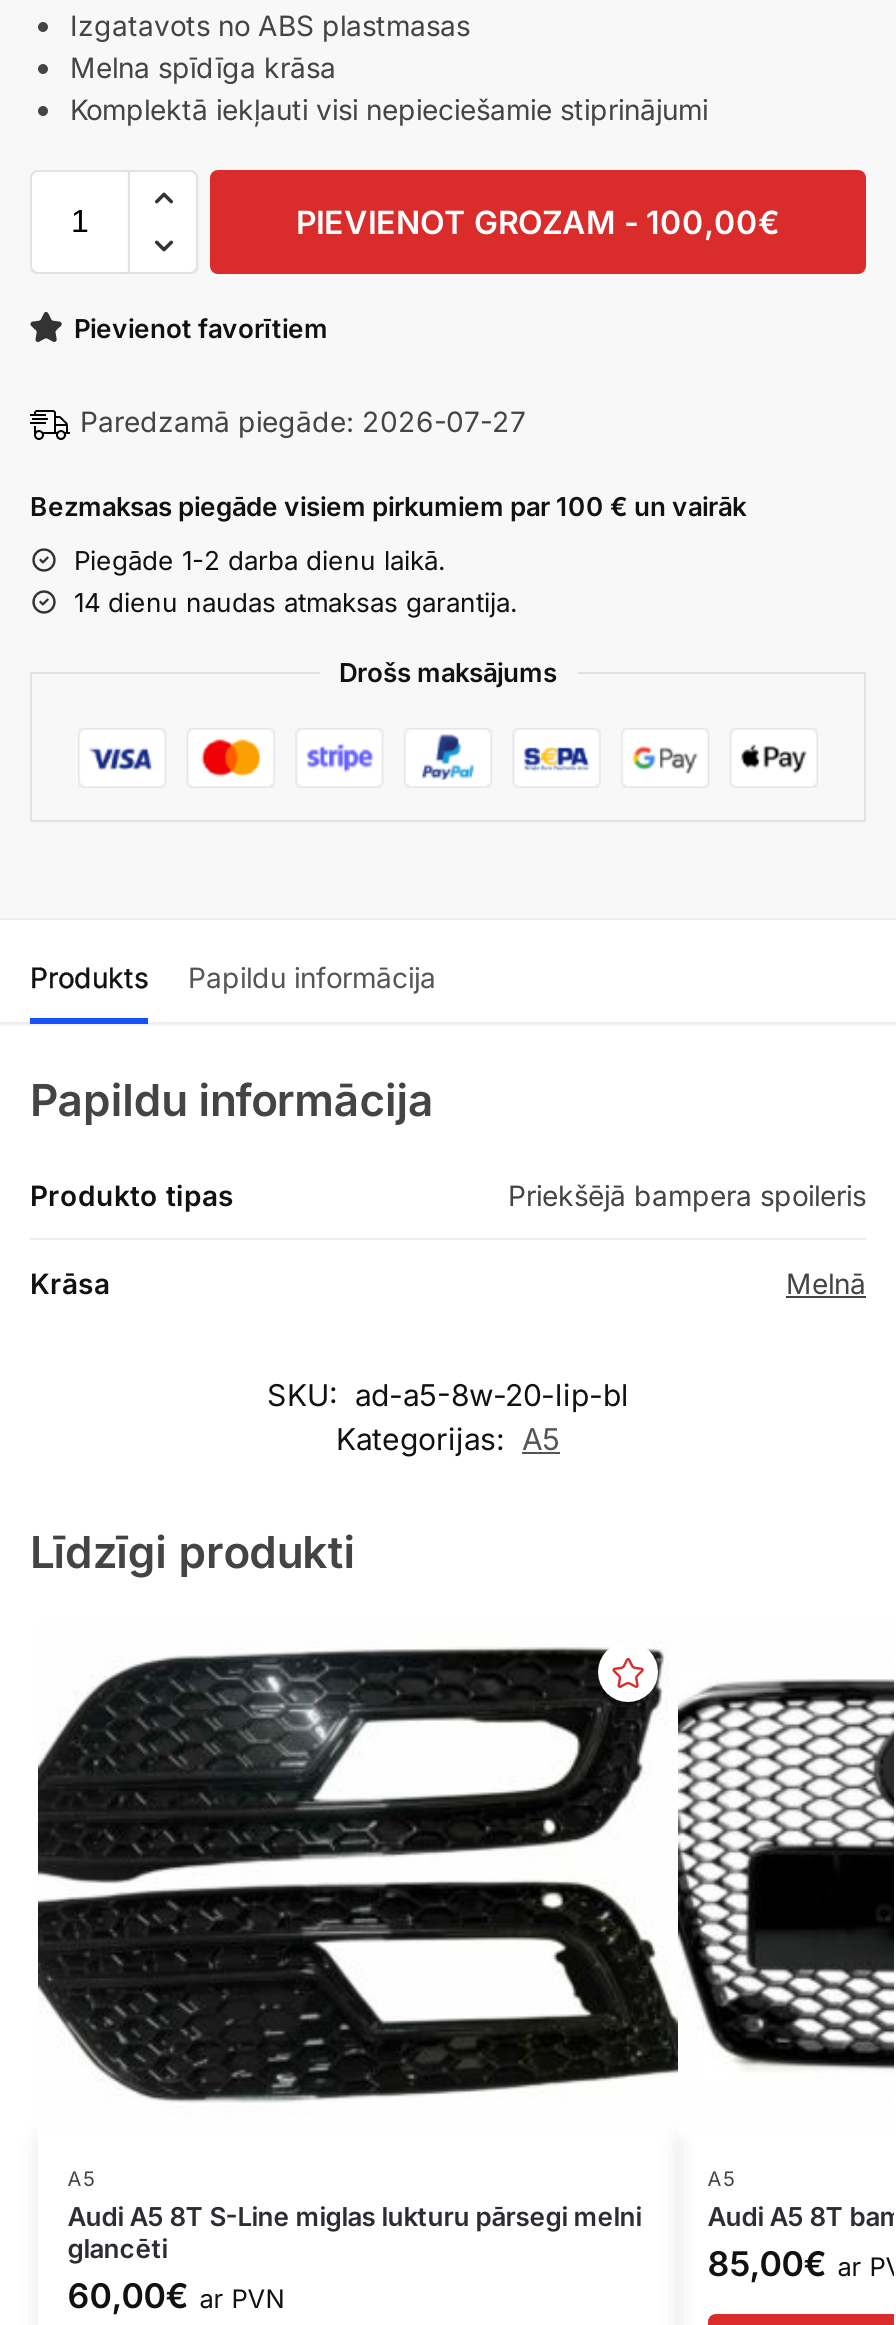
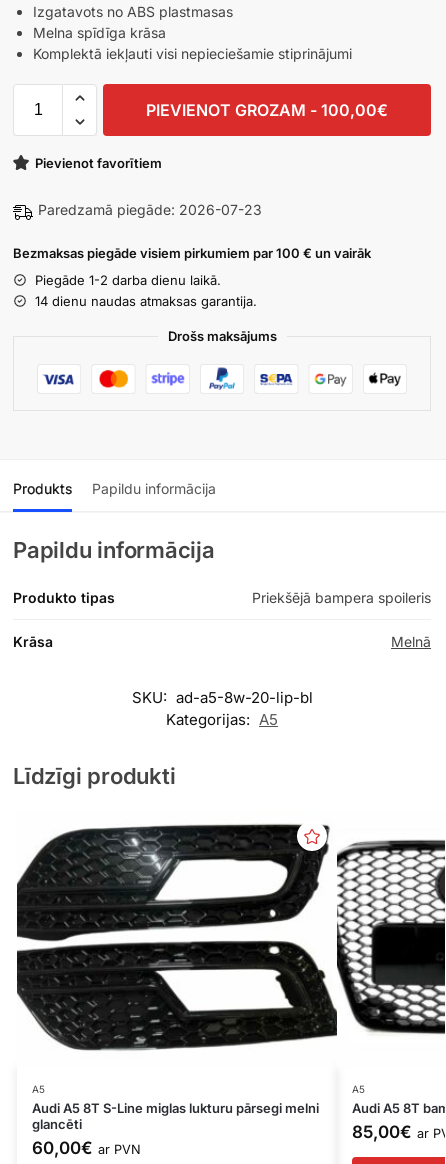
- Paredzamā piegāde: 2026-07-27
+ Paredzamā piegāde: 2026-07-23
